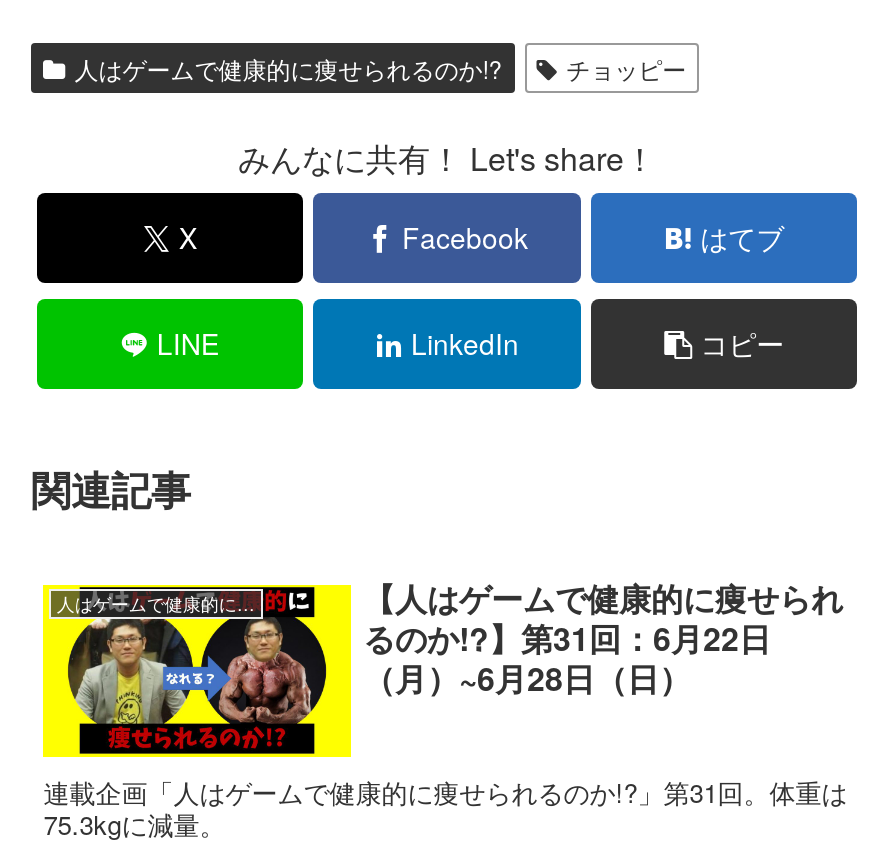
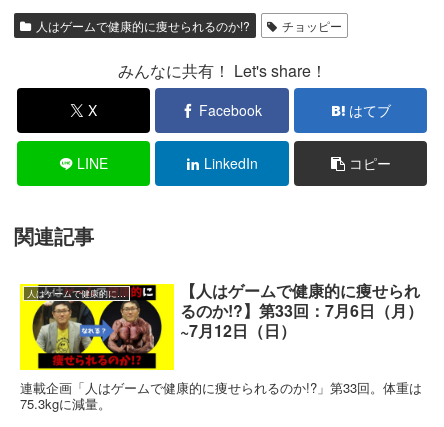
- るのか!?】第31回：6月22日
- （月）~6月28日（日）
+ るのか!?】第33回：7月6日（月）
+ ~7月12日（日）

- 連載企画「人はゲームで健康的に痩せられるのか!?」第31回。体重は
+ 連載企画「人はゲームで健康的に痩せられるのか!?」第33回。体重は
